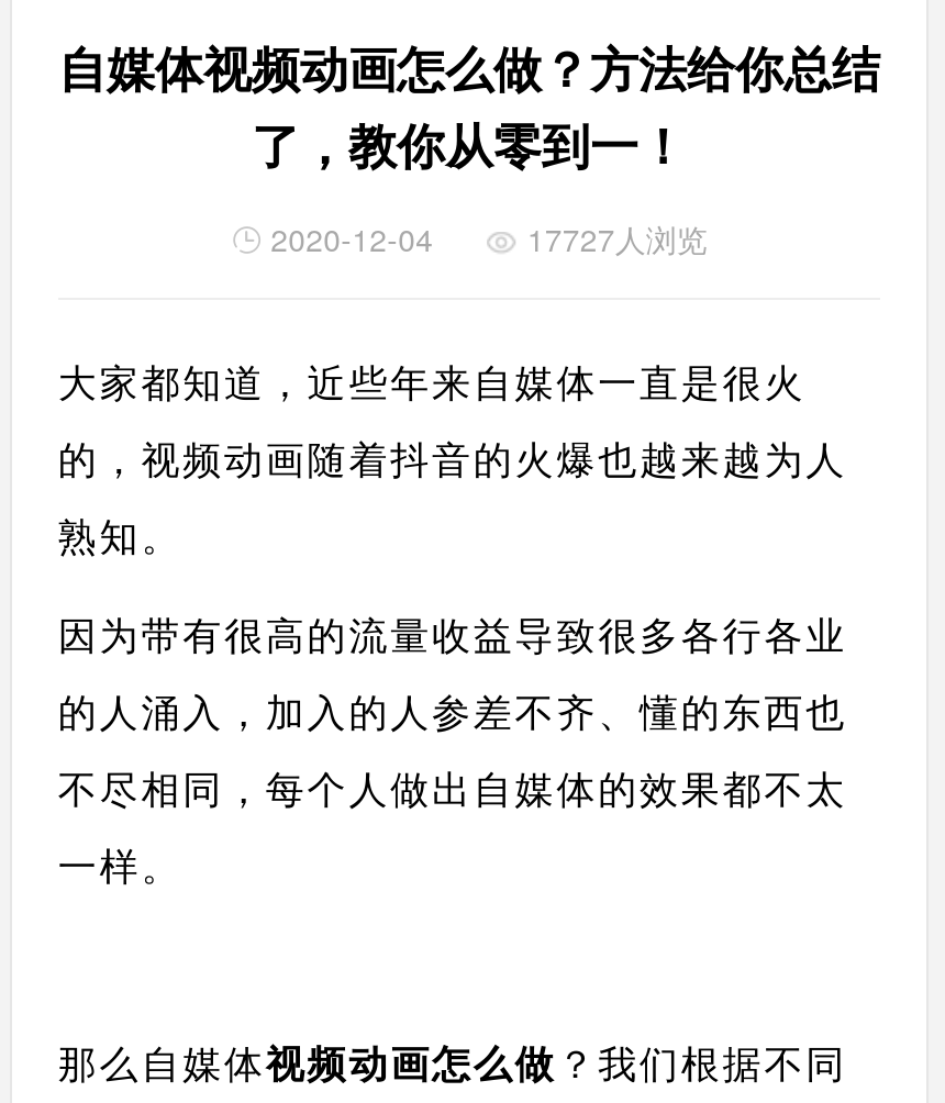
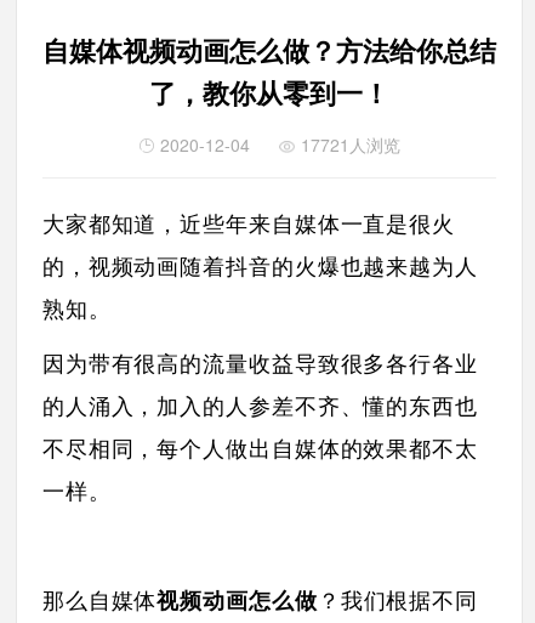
- 2020-12-04 17727人浏览
+ 2020-12-04 17721人浏览
